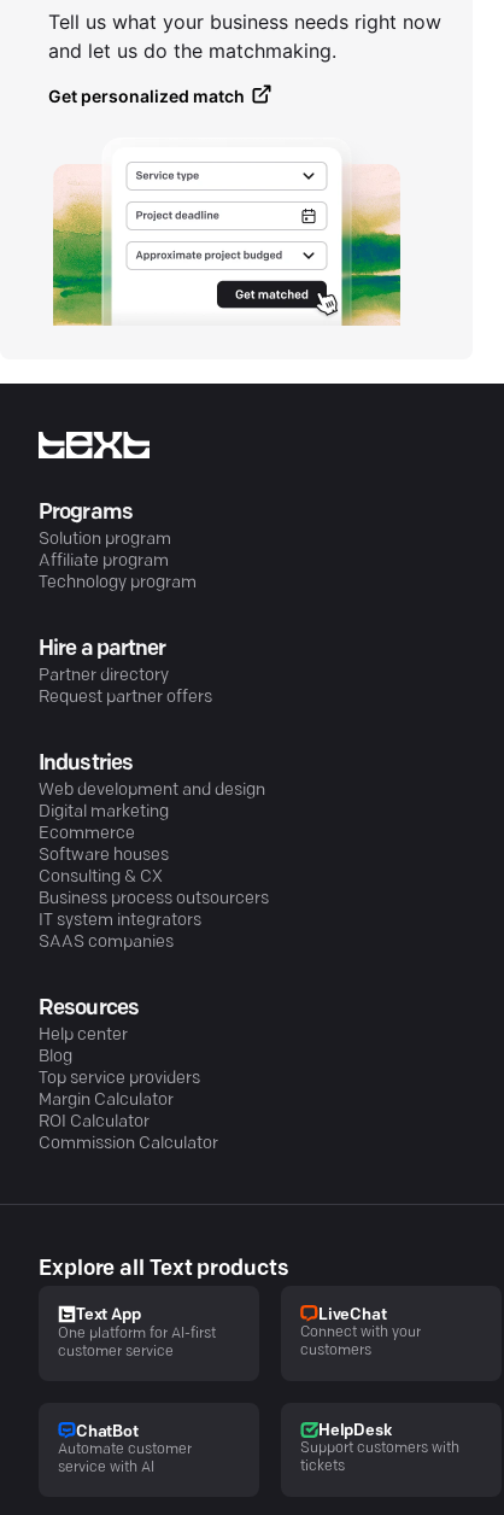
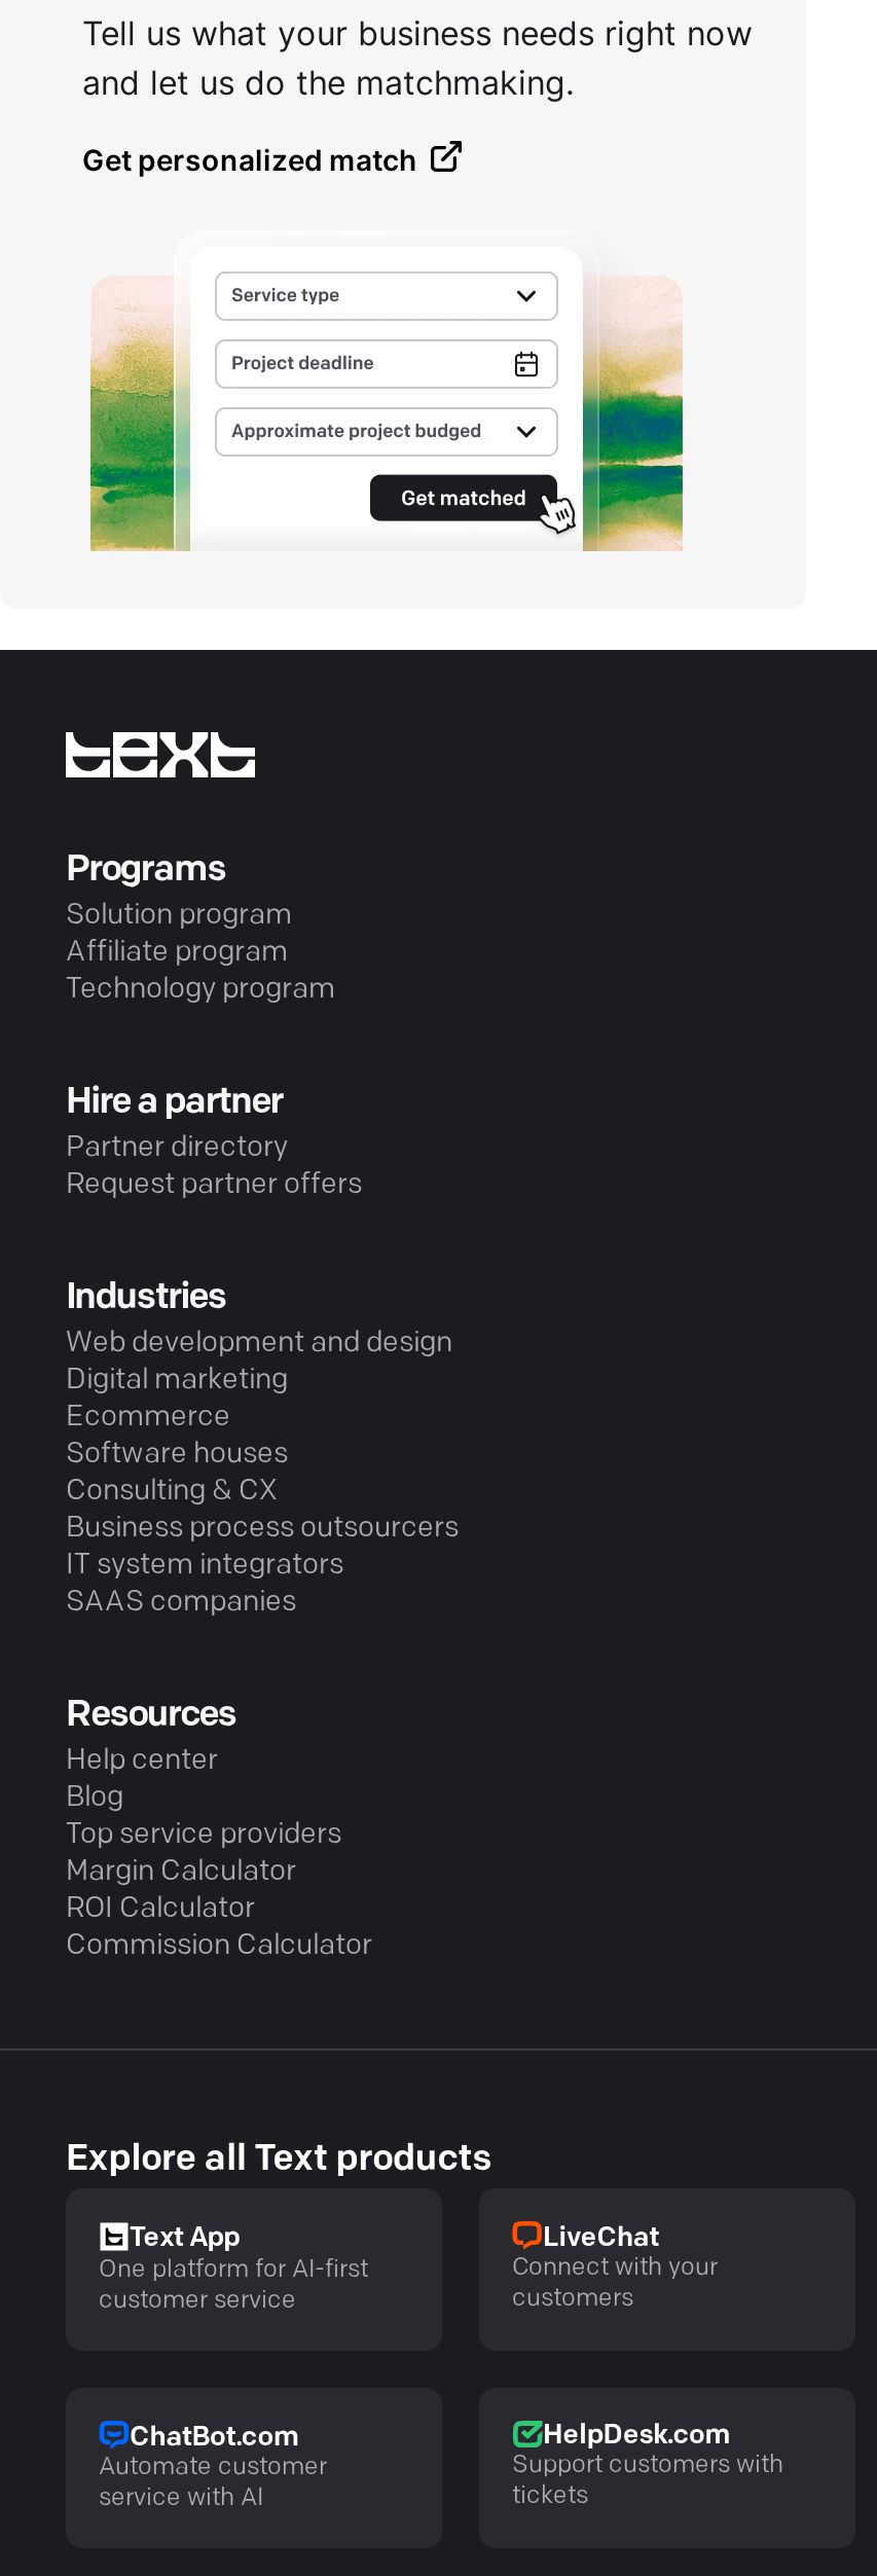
- ChatBot
+ ChatBot.com

- HelpDesk
+ HelpDesk.com
